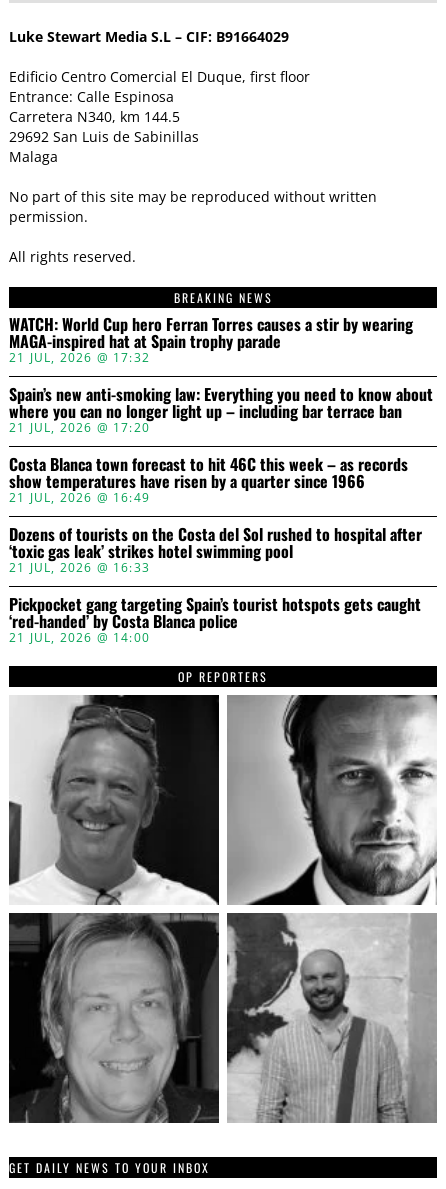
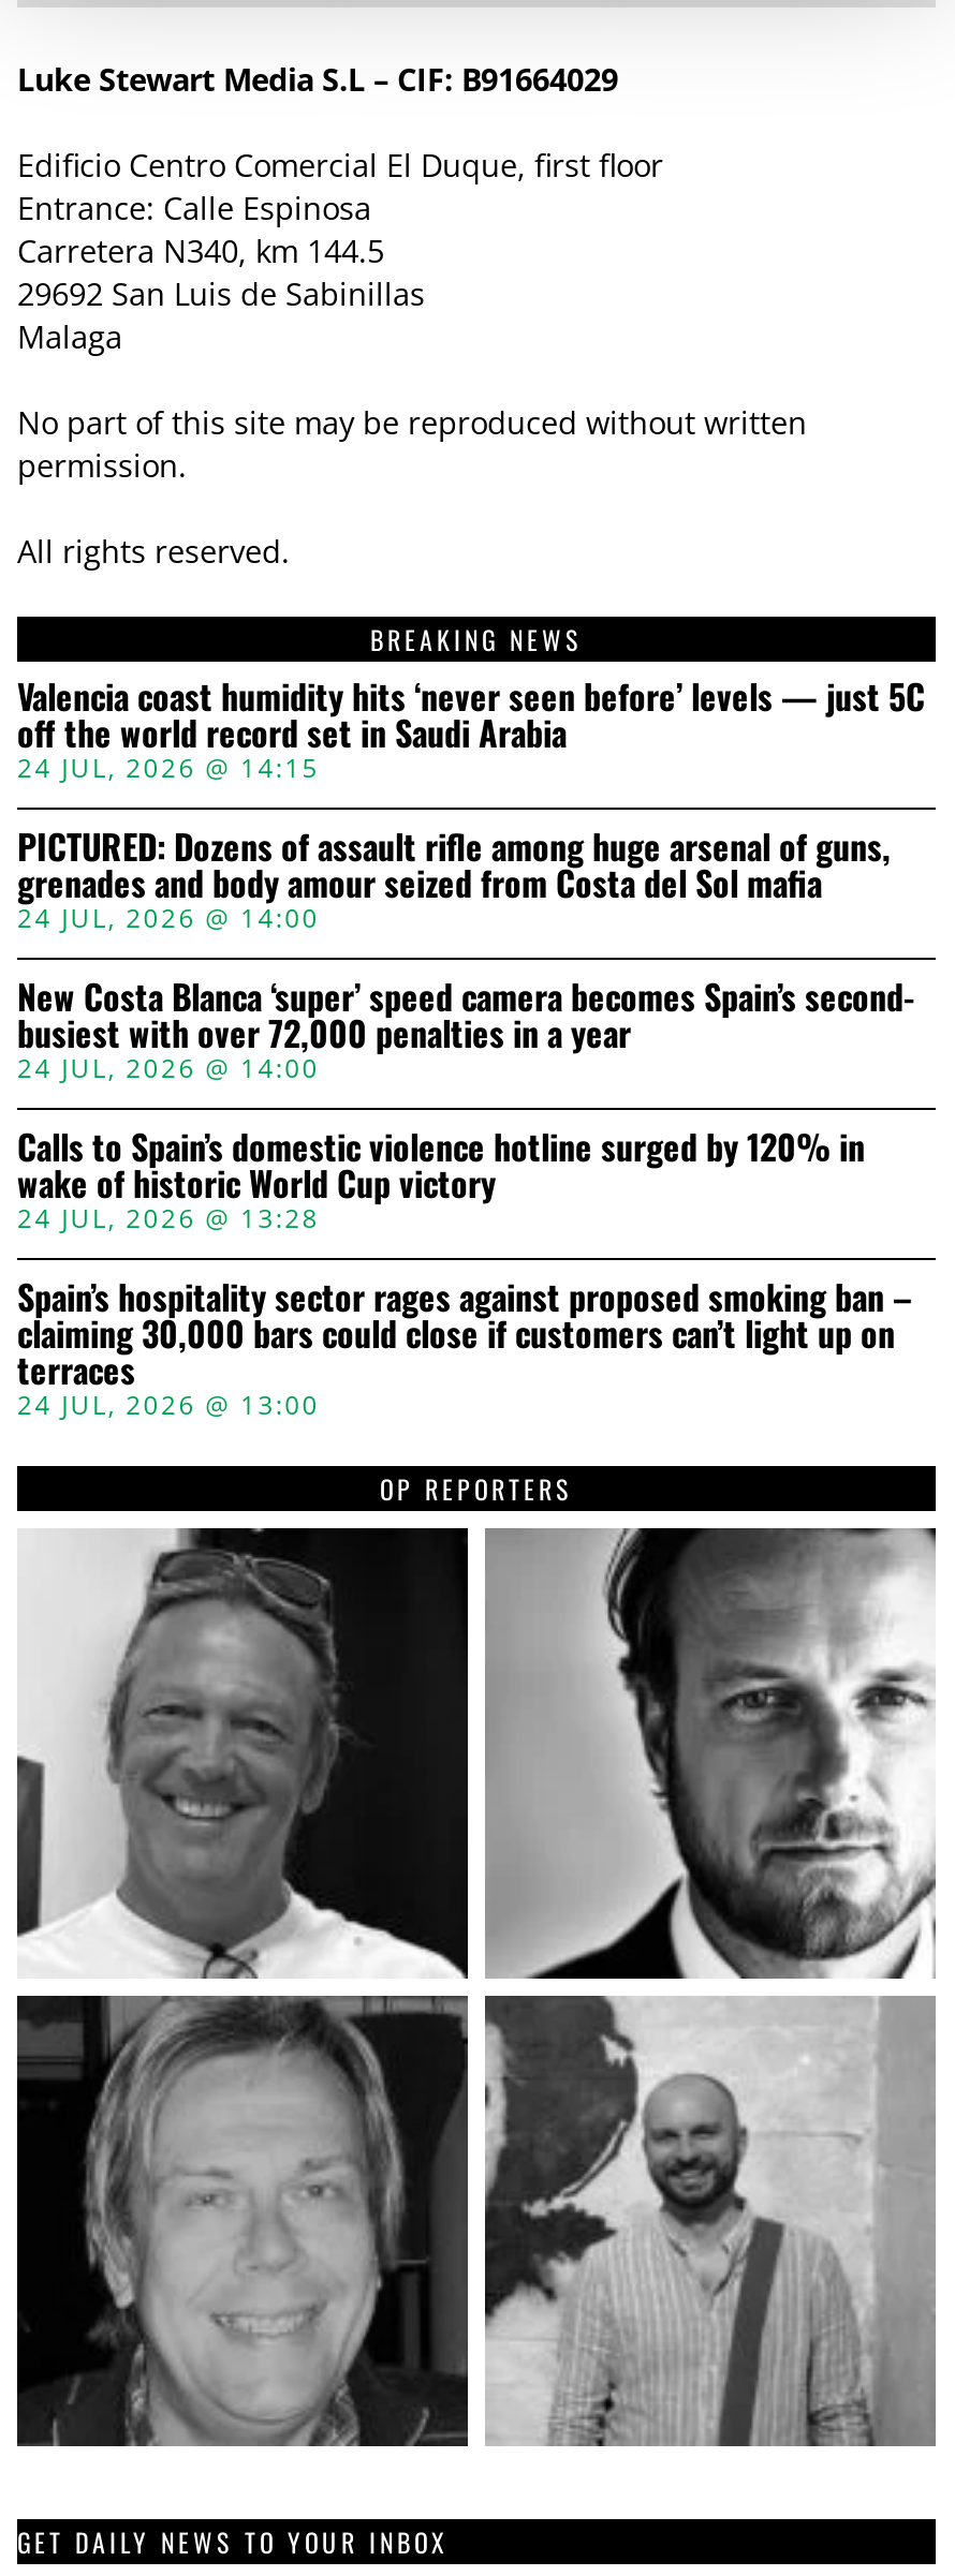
- WATCH: World Cup hero Ferran Torres causes a stir by wearing
- MAGA-inspired hat at Spain trophy parade
- 21 JUL, 2026 @ 17:32
+ Valencia coast humidity hits ‘never seen before’ levels — just 5C
+ off the world record set in Saudi Arabia
+ 24 JUL, 2026 @ 14:15

- Spain’s new anti-smoking law: Everything you need to know about
- where you can no longer light up – including bar terrace ban
- 21 JUL, 2026 @ 17:20
+ PICTURED: Dozens of assault rifle among huge arsenal of guns,
+ grenades and body amour seized from Costa del Sol mafia
+ 24 JUL, 2026 @ 14:00

- Costa Blanca town forecast to hit 46C this week – as records
- show temperatures have risen by a quarter since 1966
- 21 JUL, 2026 @ 16:49
+ New Costa Blanca ‘super’ speed camera becomes Spain’s second-
+ busiest with over 72,000 penalties in a year
+ 24 JUL, 2026 @ 14:00

- Dozens of tourists on the Costa del Sol rushed to hospital after
- ‘toxic gas leak’ strikes hotel swimming pool
- 21 JUL, 2026 @ 16:33
+ Calls to Spain’s domestic violence hotline surged by 120% in
+ wake of historic World Cup victory
+ 24 JUL, 2026 @ 13:28

- Pickpocket gang targeting Spain’s tourist hotspots gets caught
- ‘red-handed’ by Costa Blanca police
- 21 JUL, 2026 @ 14:00
+ Spain’s hospitality sector rages against proposed smoking ban –
+ claiming 30,000 bars could close if customers can’t light up on
+ terraces
+ 24 JUL, 2026 @ 13:00
